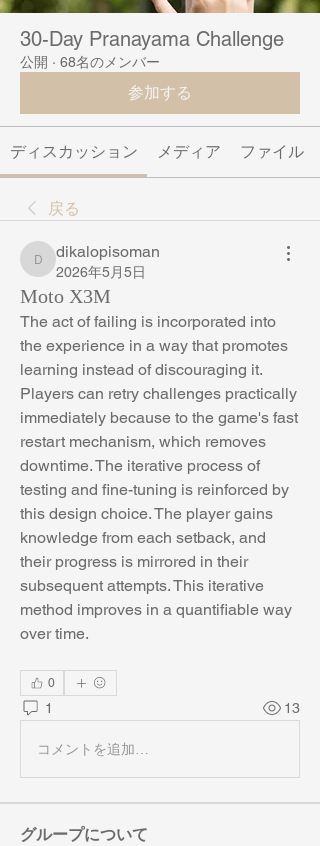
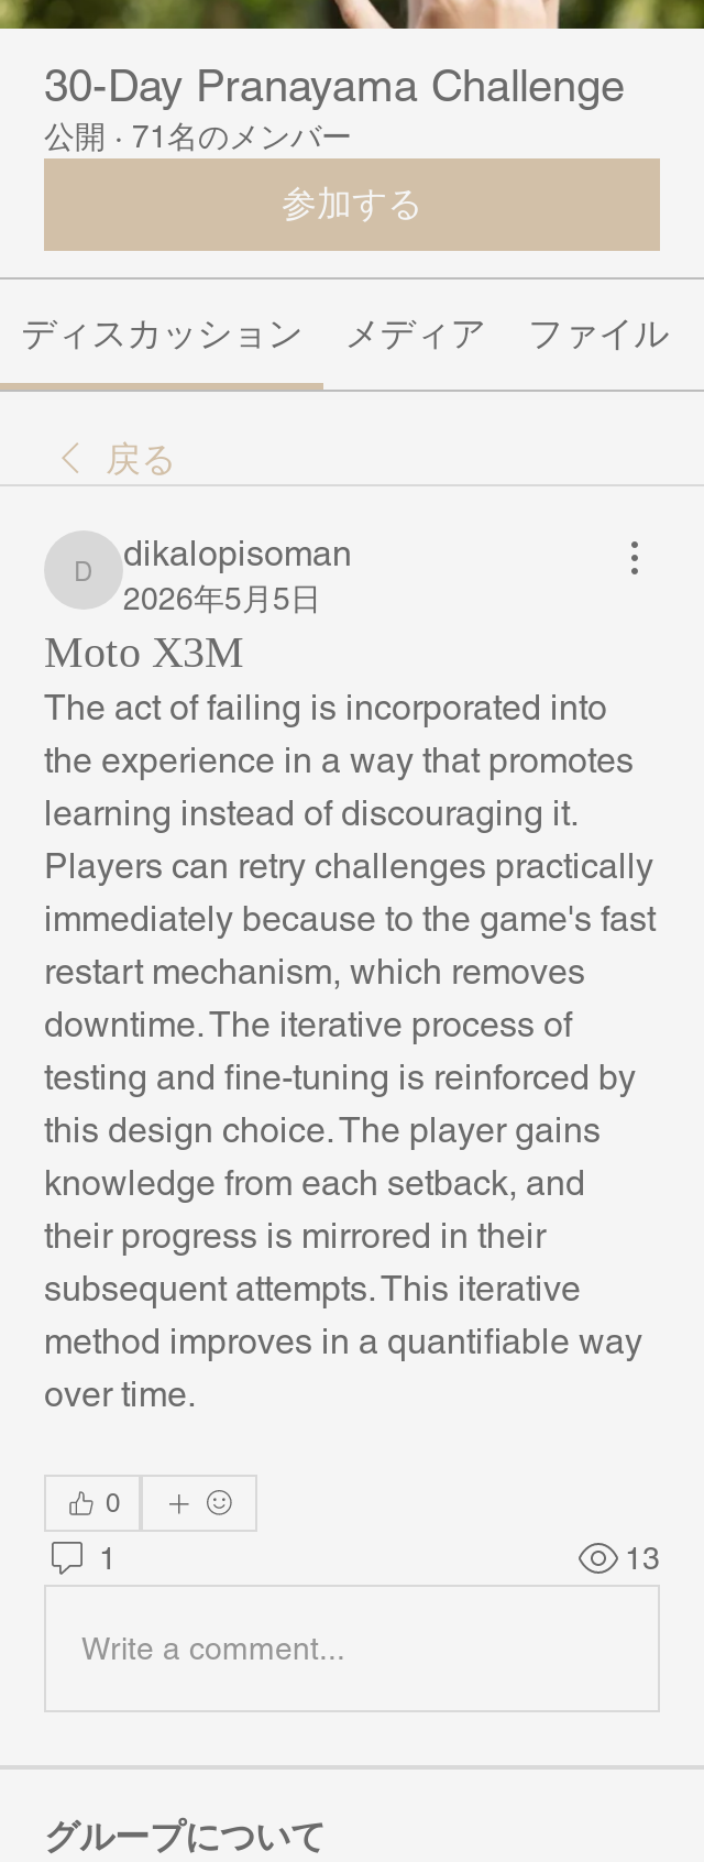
- 公開 · 68名のメンバー
+ 公開 · 71名のメンバー

- コメントを追加…
+ Write a comment...
